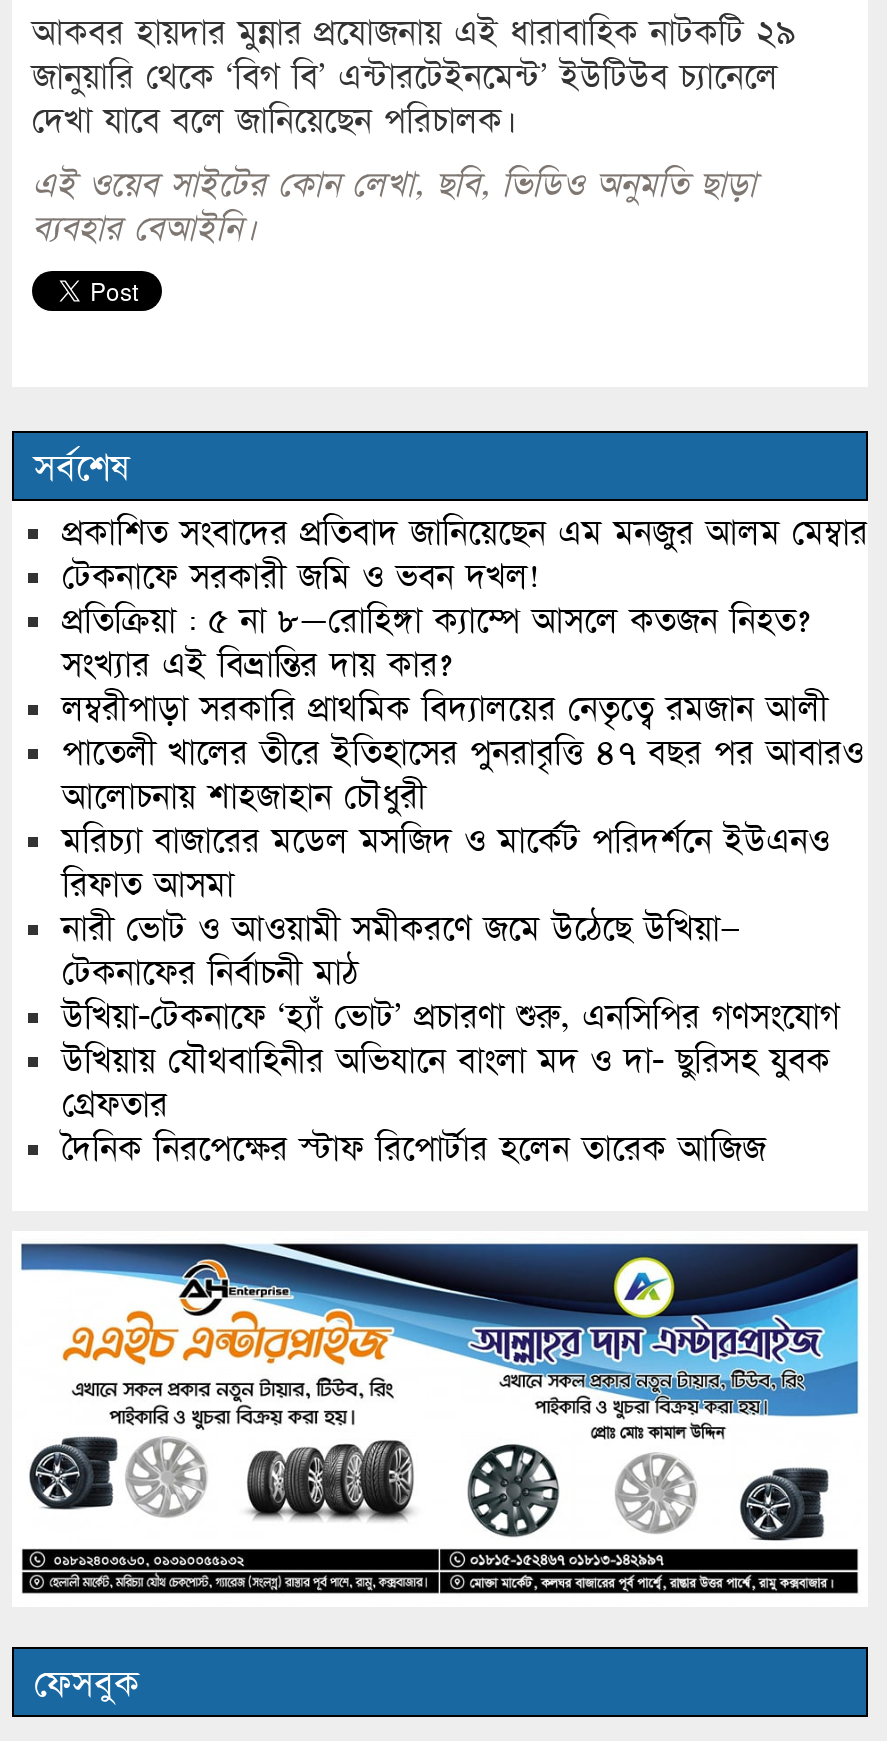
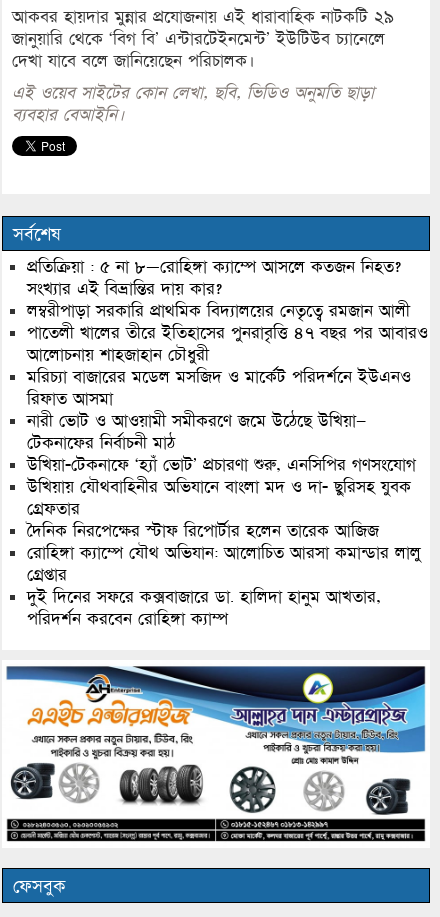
- প্রকাশিত সংবাদের প্রতিবাদ জানিয়েছেন এম মনজুর আলম মেম্বার
- টেকনাফে সরকারী জমি ও ভবন দখল!

moved up: প্রতিক্রিয়া : ৫ না ৮—রোহিঙ্গা ক্যাম্পে আসলে কতজন নিহত? | সংখ্যার এই বিভ্রান্তির দায় কার? | লম্বরীপাড়া সরকারি প্রাথমিক বিদ্যালয়ের নেতৃত্বে রমজান আলী | ... | উখিয়ায় যৌথবাহিনীর অভিযানে বাংলা মদ ও দা- ছুরিসহ যুবক | গ্রেফতার

+ রোহিঙ্গা ক্যাম্পে যৌথ অভিযান: আলোচিত আরসা কমান্ডার লালু
+ গ্রেপ্তার
+ দুই দিনের সফরে কক্সবাজারে ডা. হালিদা হানুম আখতার,
+ পরিদর্শন করবেন রোহিঙ্গা ক্যাম্প
